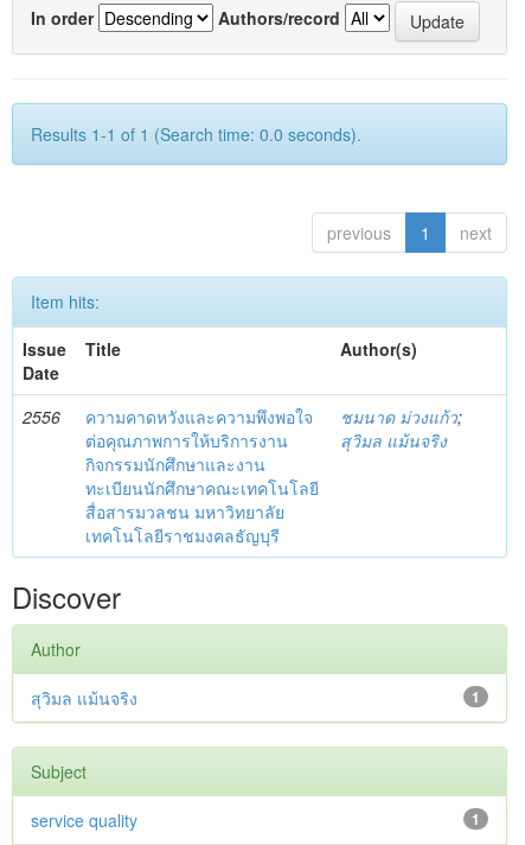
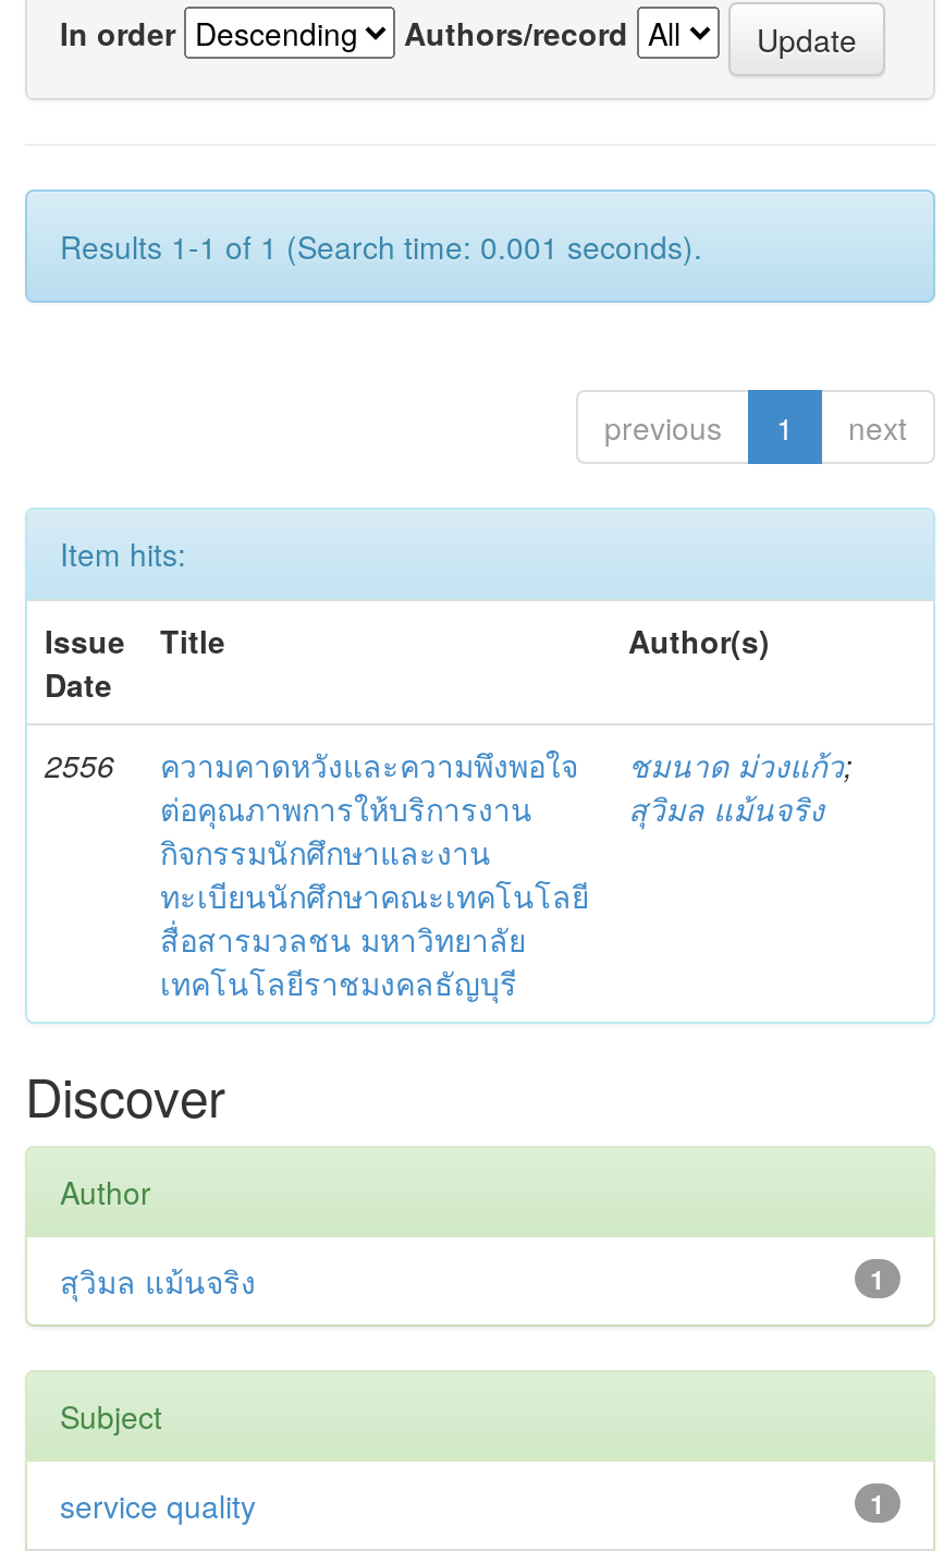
- Results 1-1 of 1 (Search time: 0.0 seconds).
+ Results 1-1 of 1 (Search time: 0.001 seconds).
